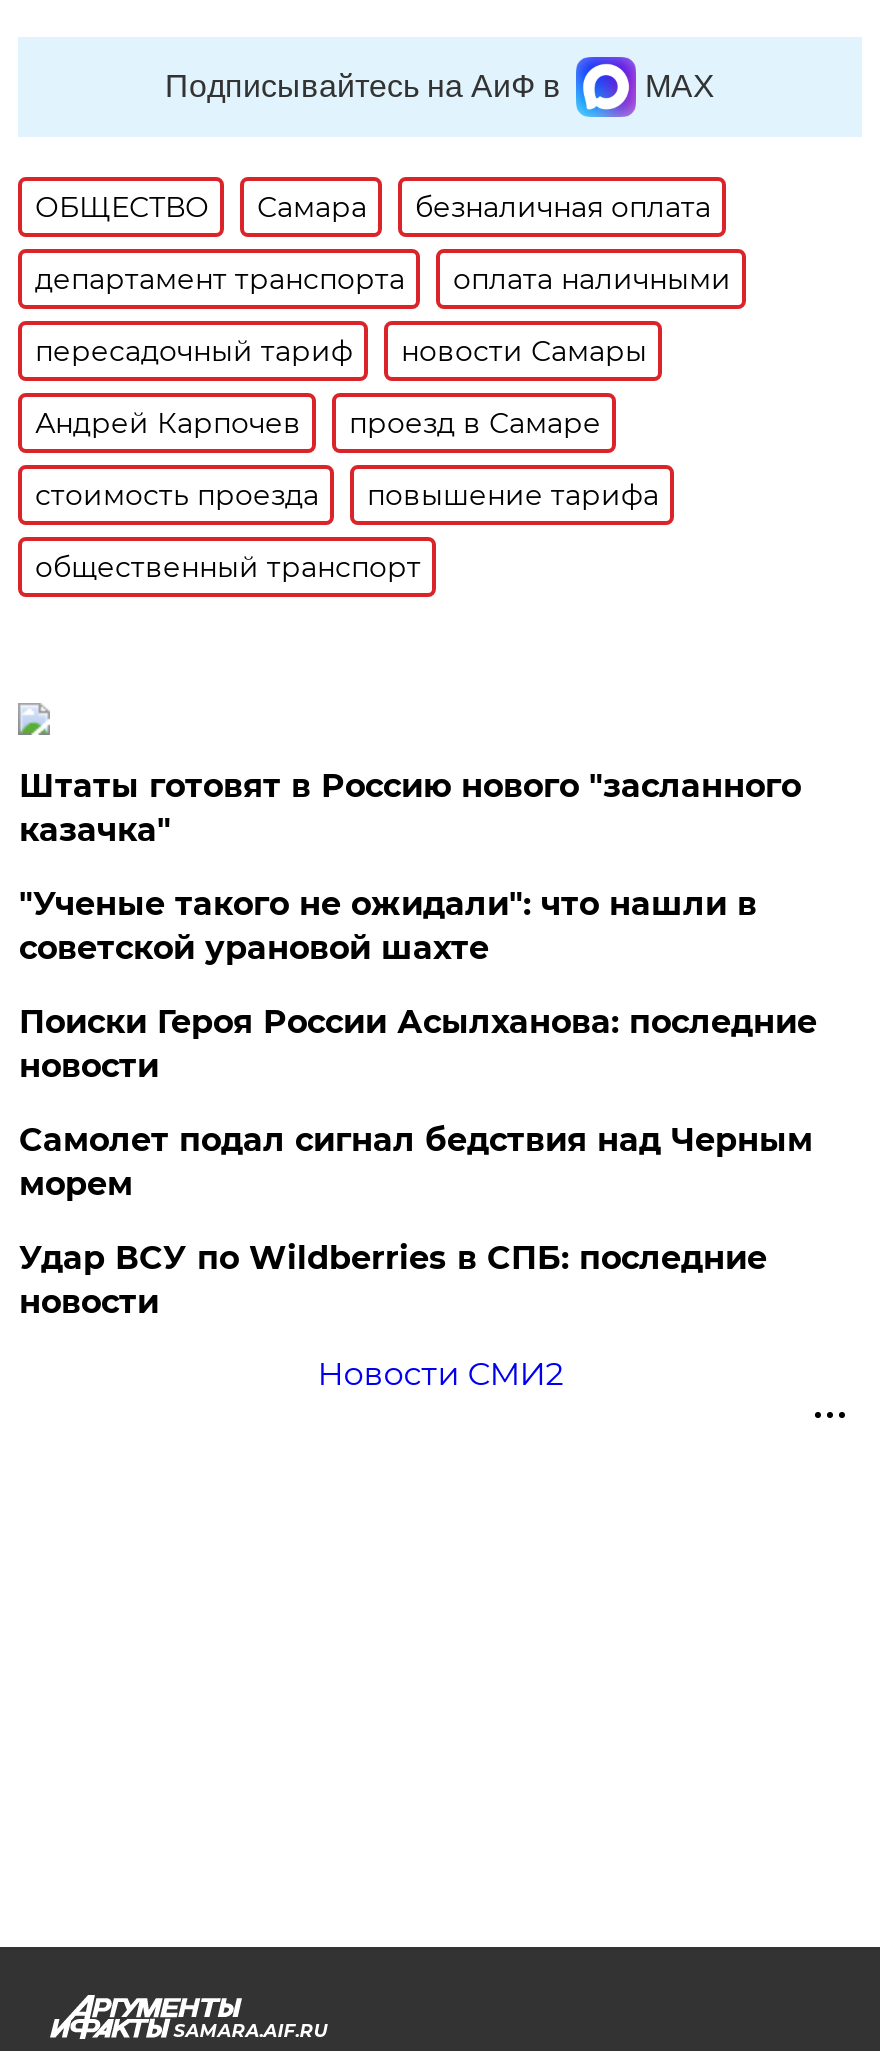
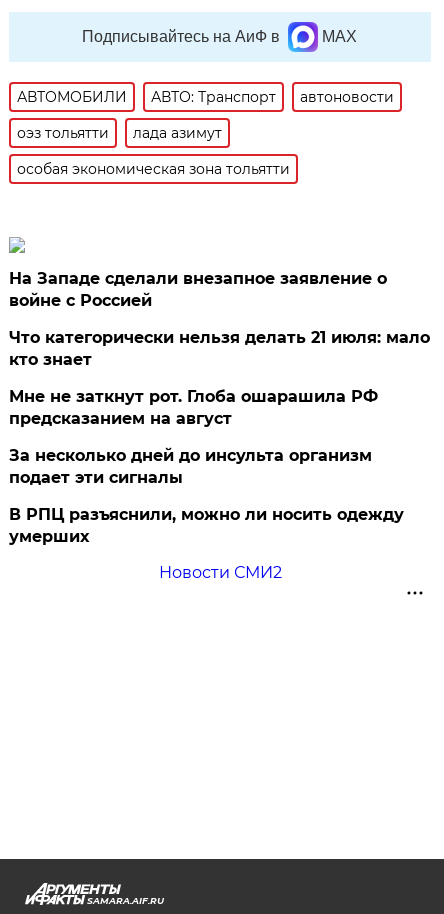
- ОБЩЕСТВО
- Самара
- безналичная оплата
- департамент транспорта
- оплата наличными
- пересадочный тариф
- новости Самары
- Андрей Карпочев
- проезд в Самаре
- стоимость проезда
- повышение тарифа
- общественный транспорт
+ АВТОМОБИЛИ
+ АВТО: Транспорт
+ автоновости
+ оэз тольятти
+ лада азимут
+ особая экономическая зона тольятти

- Штаты готовят в Россию нового "засланного
- казачка"
- "Ученые такого не ожидали": что нашли в
- советской урановой шахте
- Поиски Героя России Асылханова: последние
- новости
- Самолет подал сигнал бедствия над Черным
- морем
- Удар ВСУ по Wildberries в СПБ: последние
- новости
+ На Западе сделали внезапное заявление о
+ войне с Россией
+ Что категорически нельзя делать 21 июля: мало
+ кто знает
+ Мне не заткнут рот. Глоба ошарашила РФ
+ предсказанием на август
+ За несколько дней до инсульта организм
+ подает эти сигналы
+ В РПЦ разъяснили, можно ли носить одежду
+ умерших
